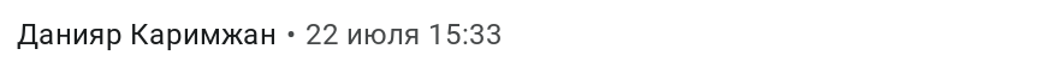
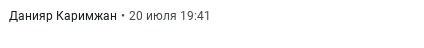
- Данияр Каримжан 22 июля 15:33
+ Данияр Каримжан 20 июля 19:41
